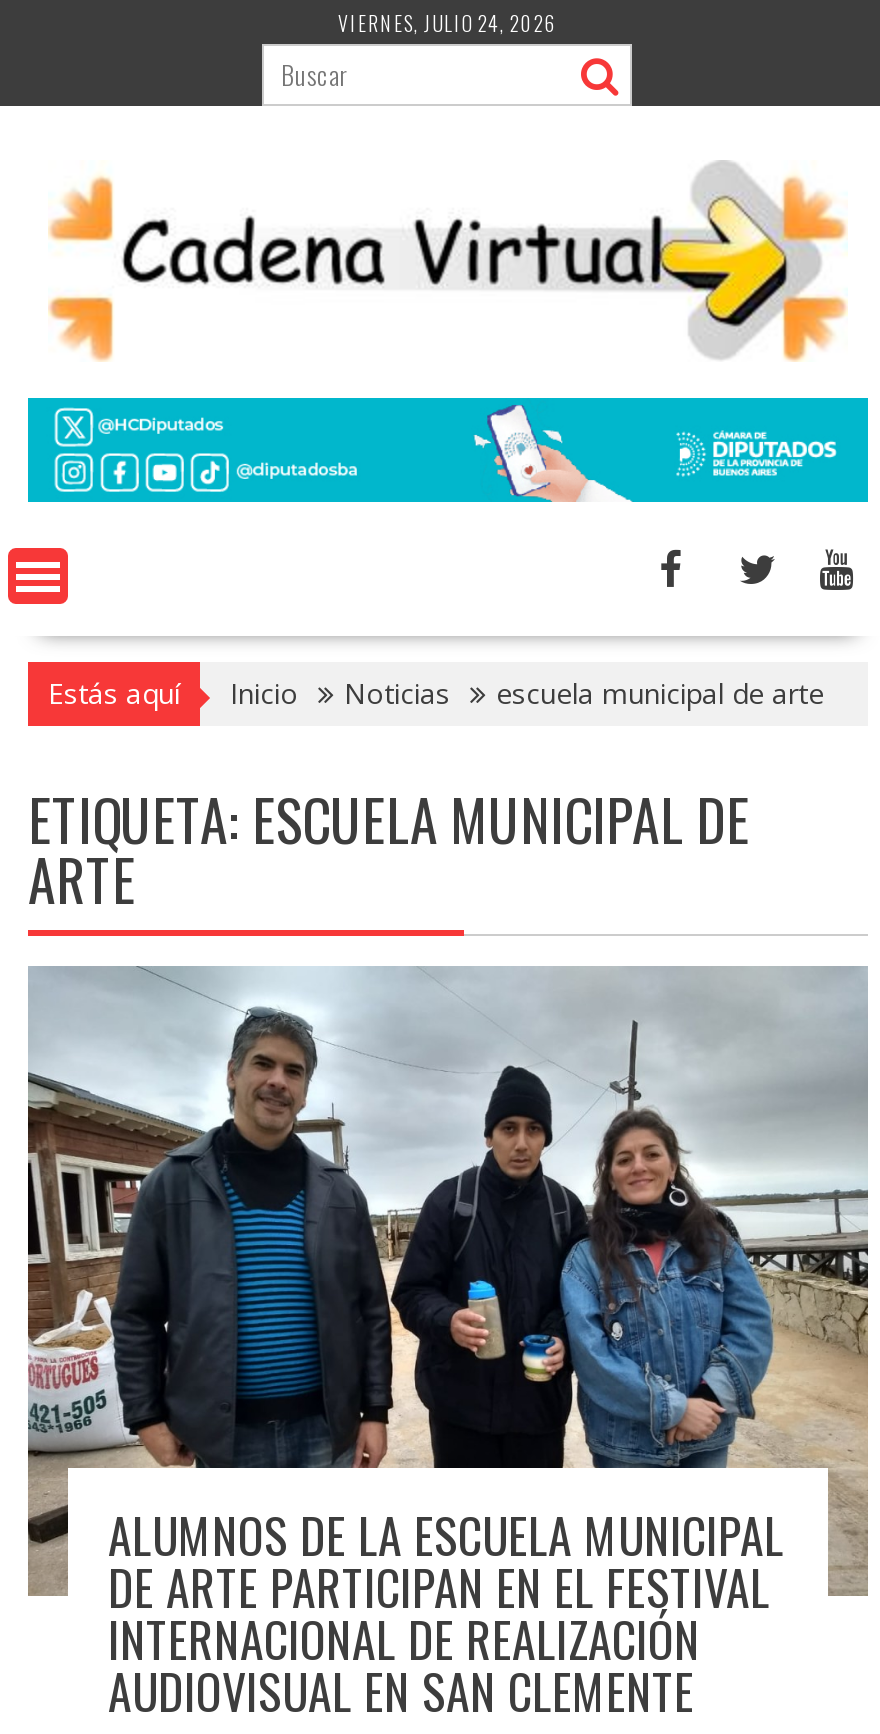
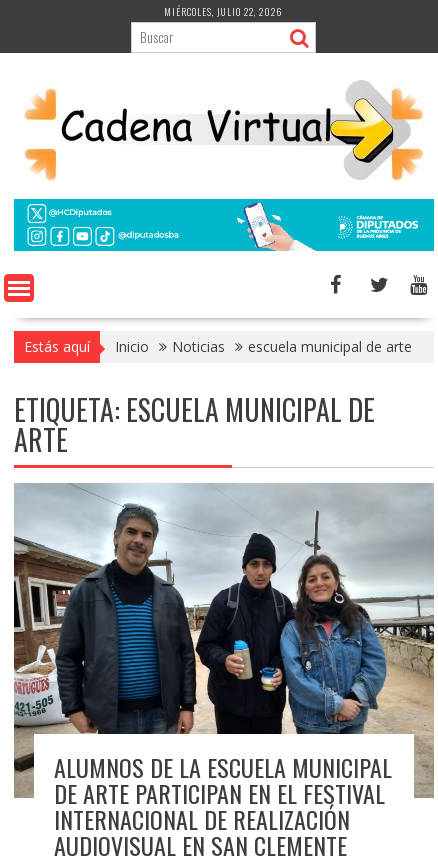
- VIERNES, JULIO 24, 2026
+ MIÉRCOLES, JULIO 22, 2026
